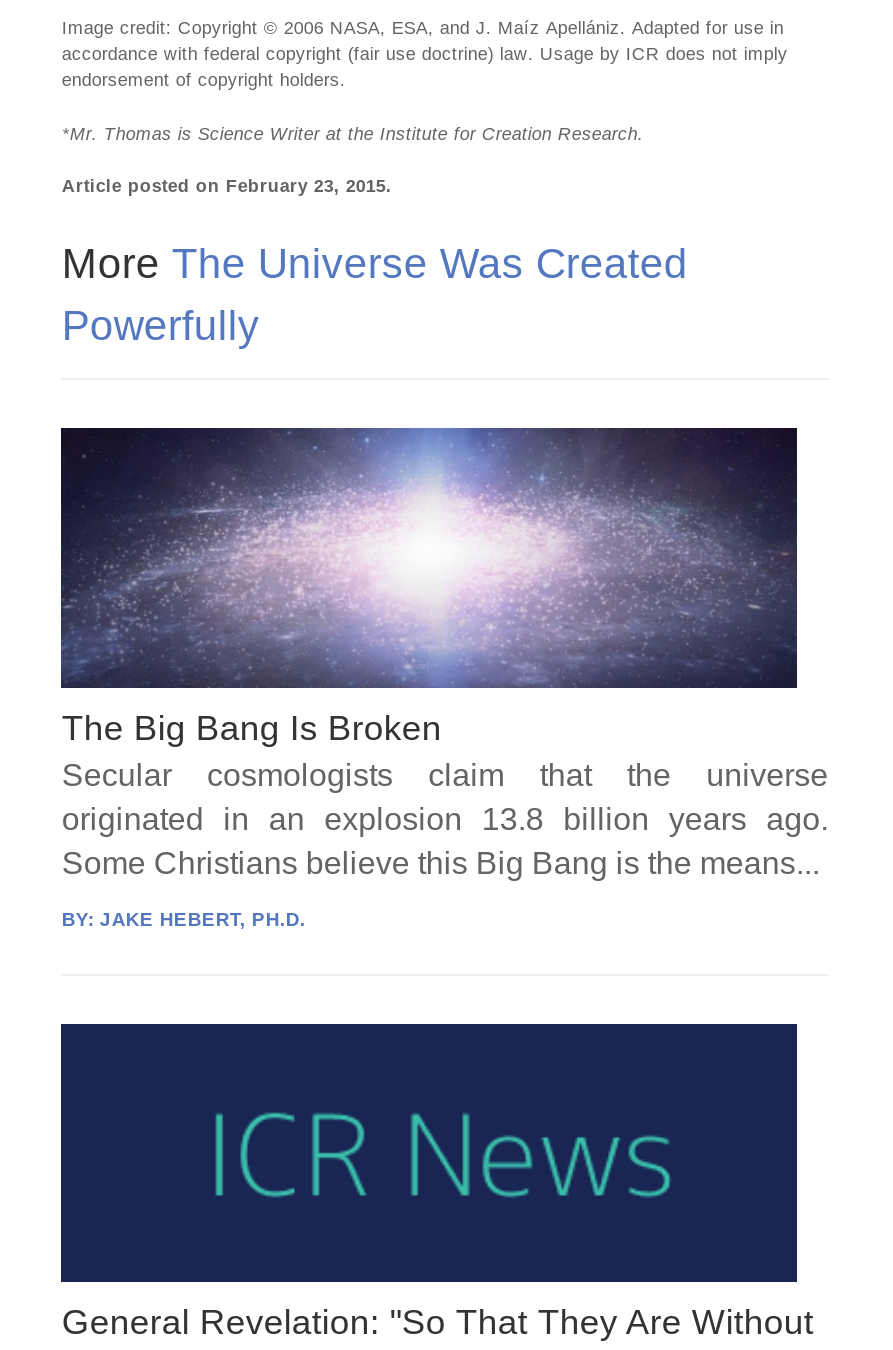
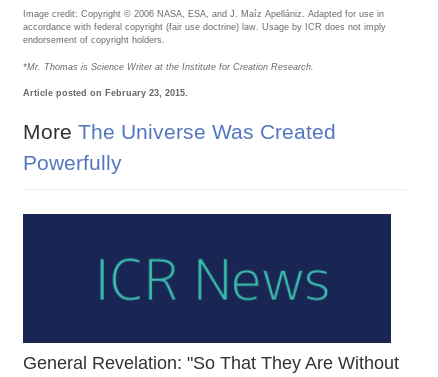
- [image]
- The Big Bang Is Broken
- Secular cosmologists claim that the universe
- originated in an explosion 13.8 billion years ago.
- Some Christians believe this Big Bang is the means...
- BY: JAKE HEBERT, PH.D.
